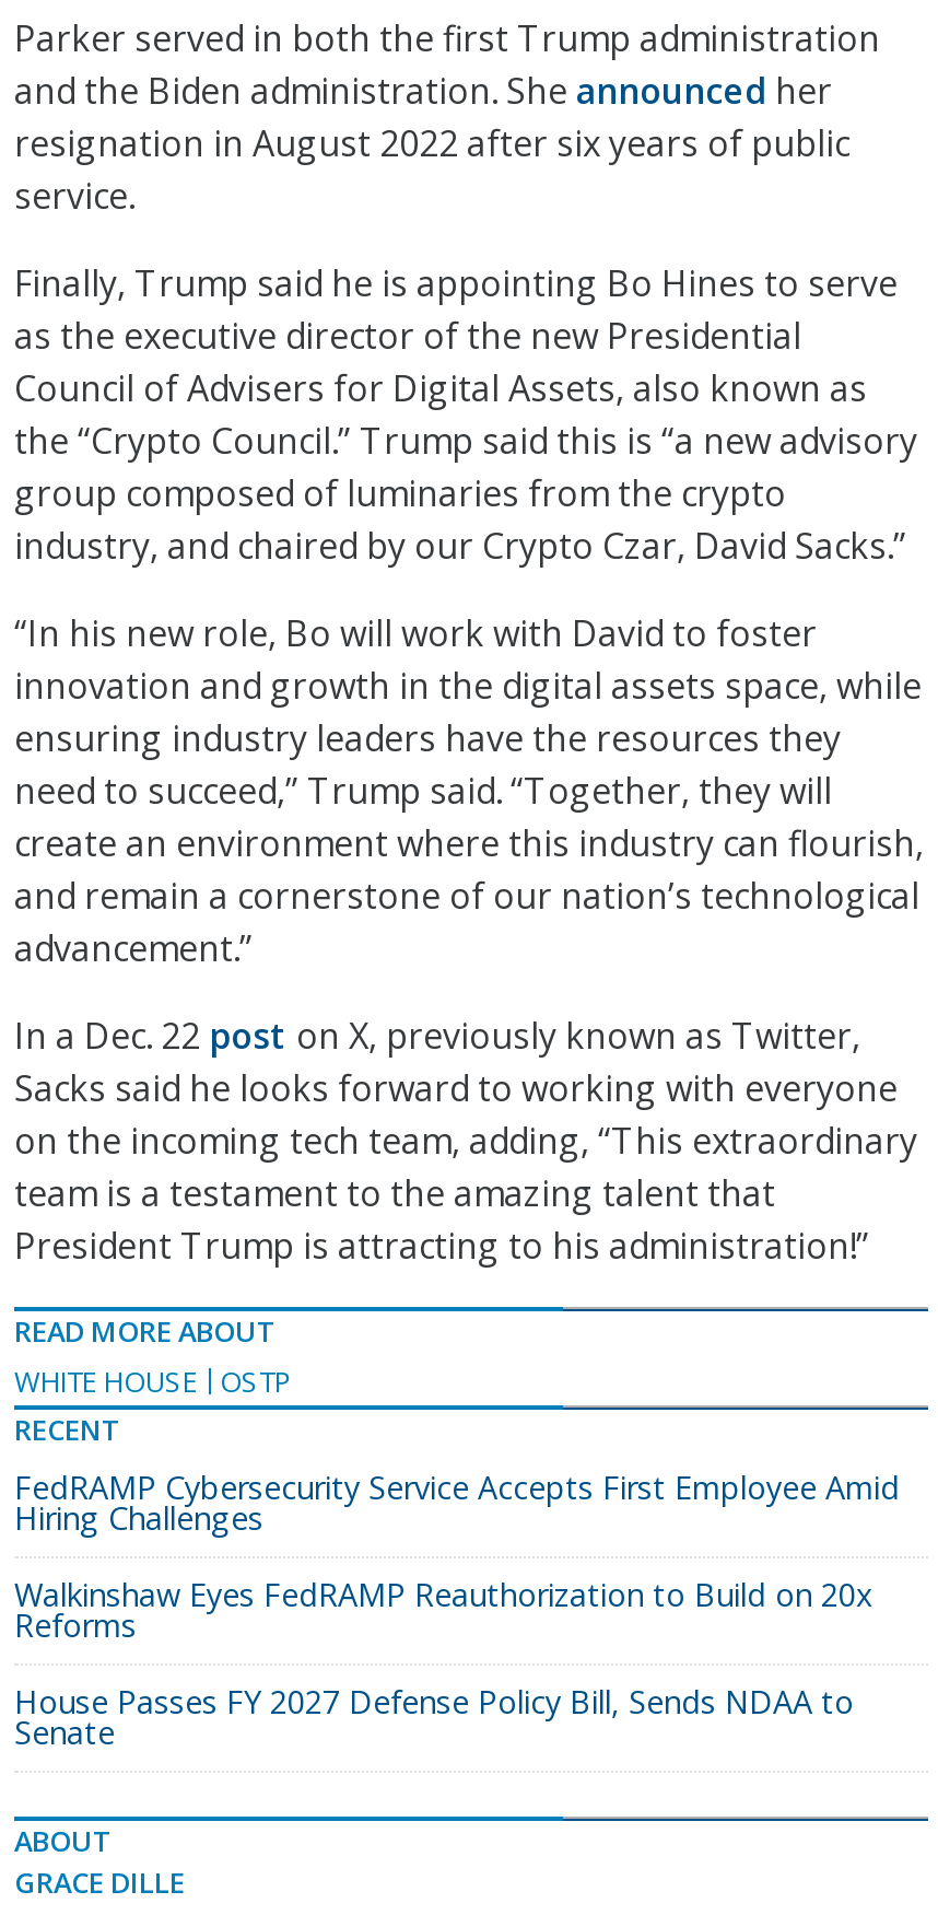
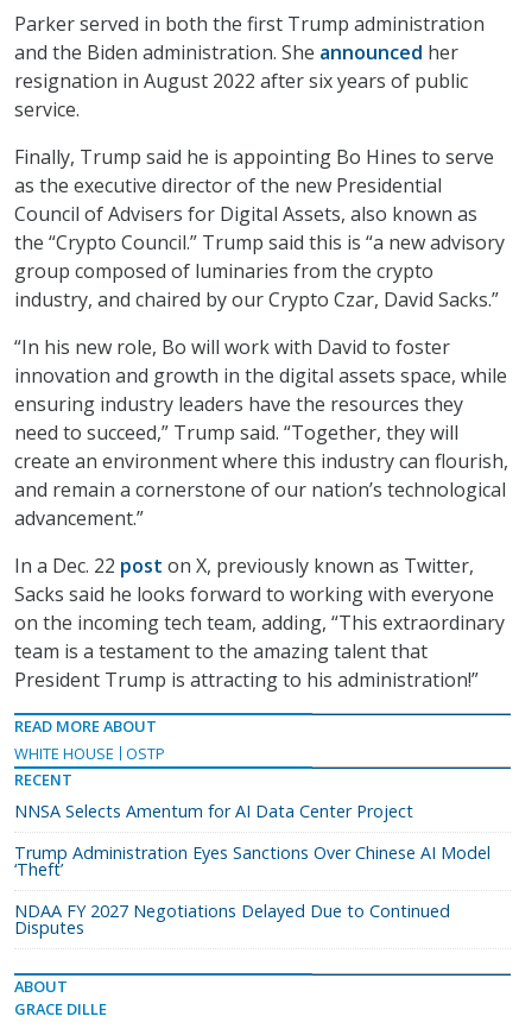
- FedRAMP Cybersecurity Service Accepts First Employee Amid
- Hiring Challenges
+ NNSA Selects Amentum for AI Data Center Project

- Walkinshaw Eyes FedRAMP Reauthorization to Build on 20x
- Reforms
+ Trump Administration Eyes Sanctions Over Chinese AI Model
+ ‘Theft’

- House Passes FY 2027 Defense Policy Bill, Sends NDAA to
- Senate
+ NDAA FY 2027 Negotiations Delayed Due to Continued
+ Disputes
